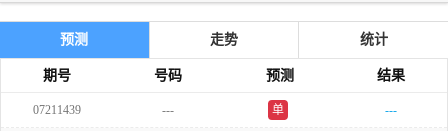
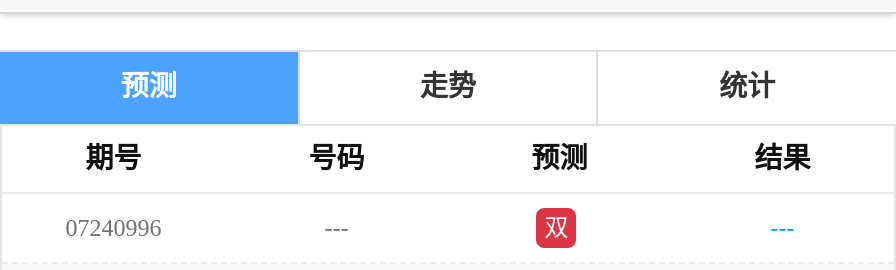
- 07211439
+ 07240996

- 单
+ 双
